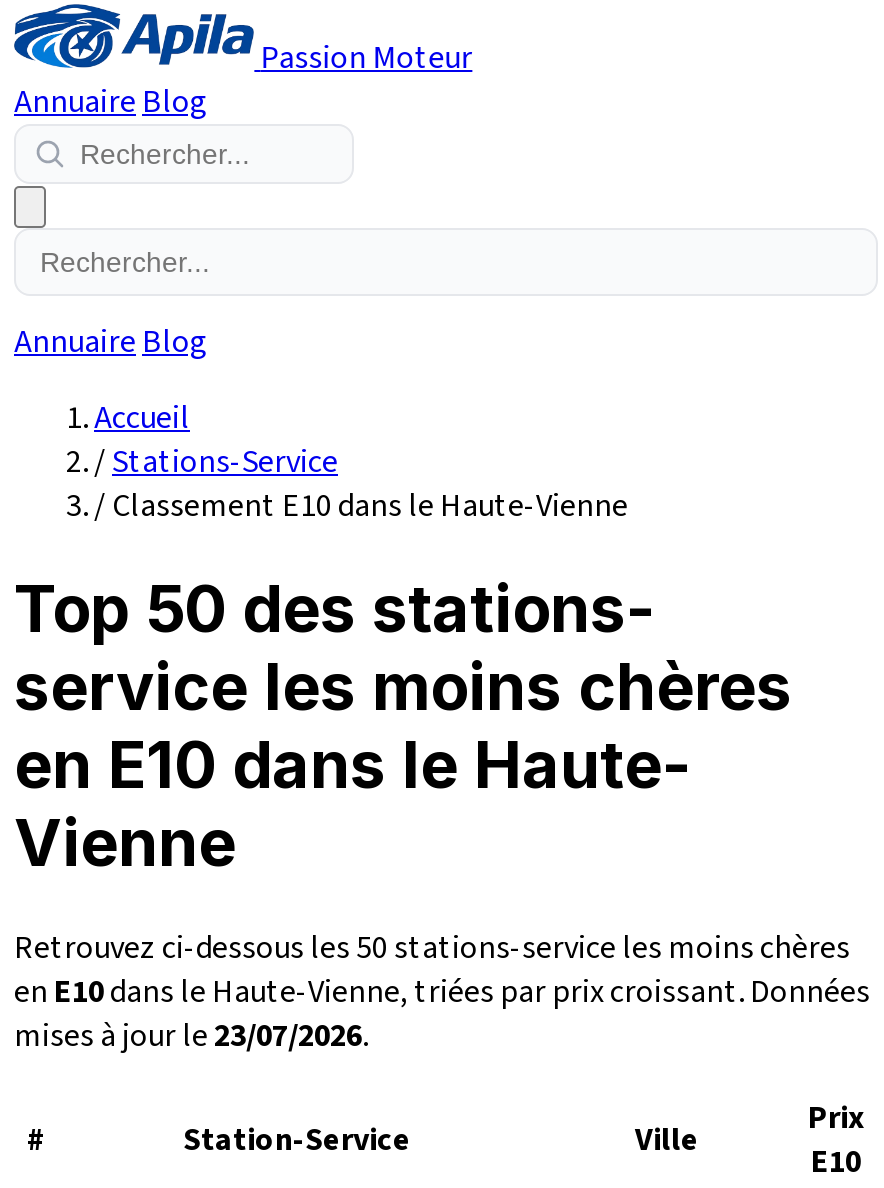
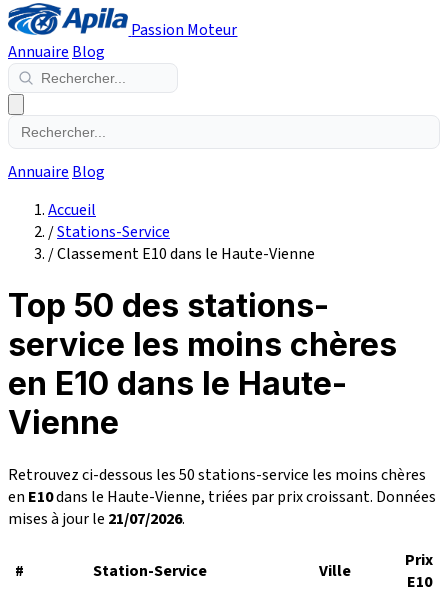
- mises à jour le 23/07/2026.
+ mises à jour le 21/07/2026.
